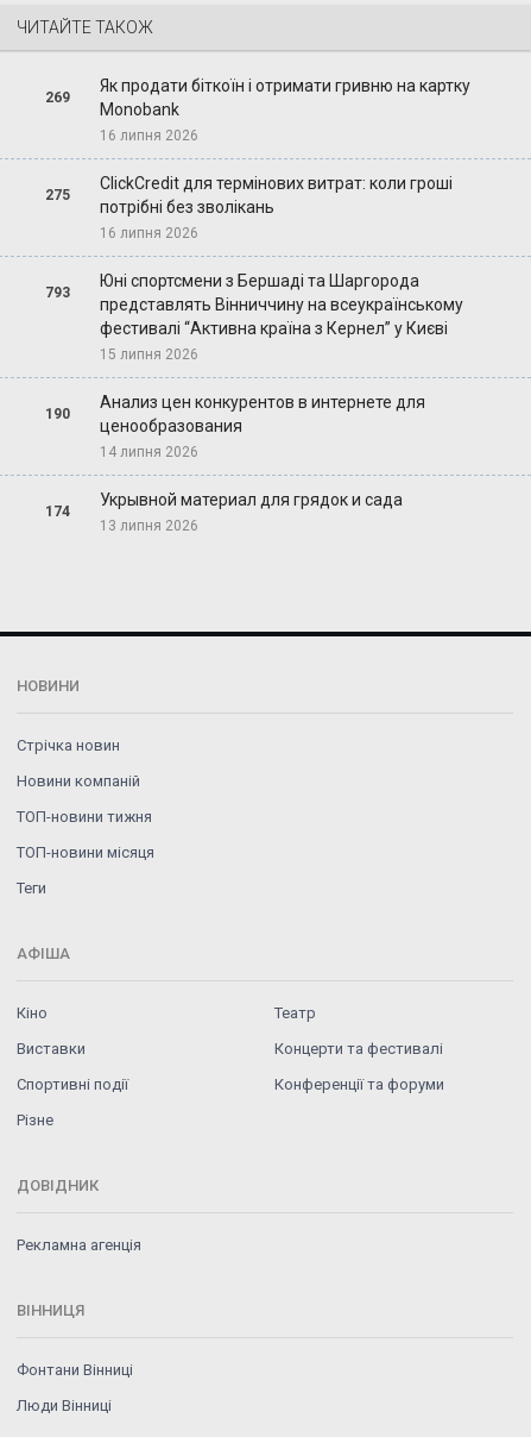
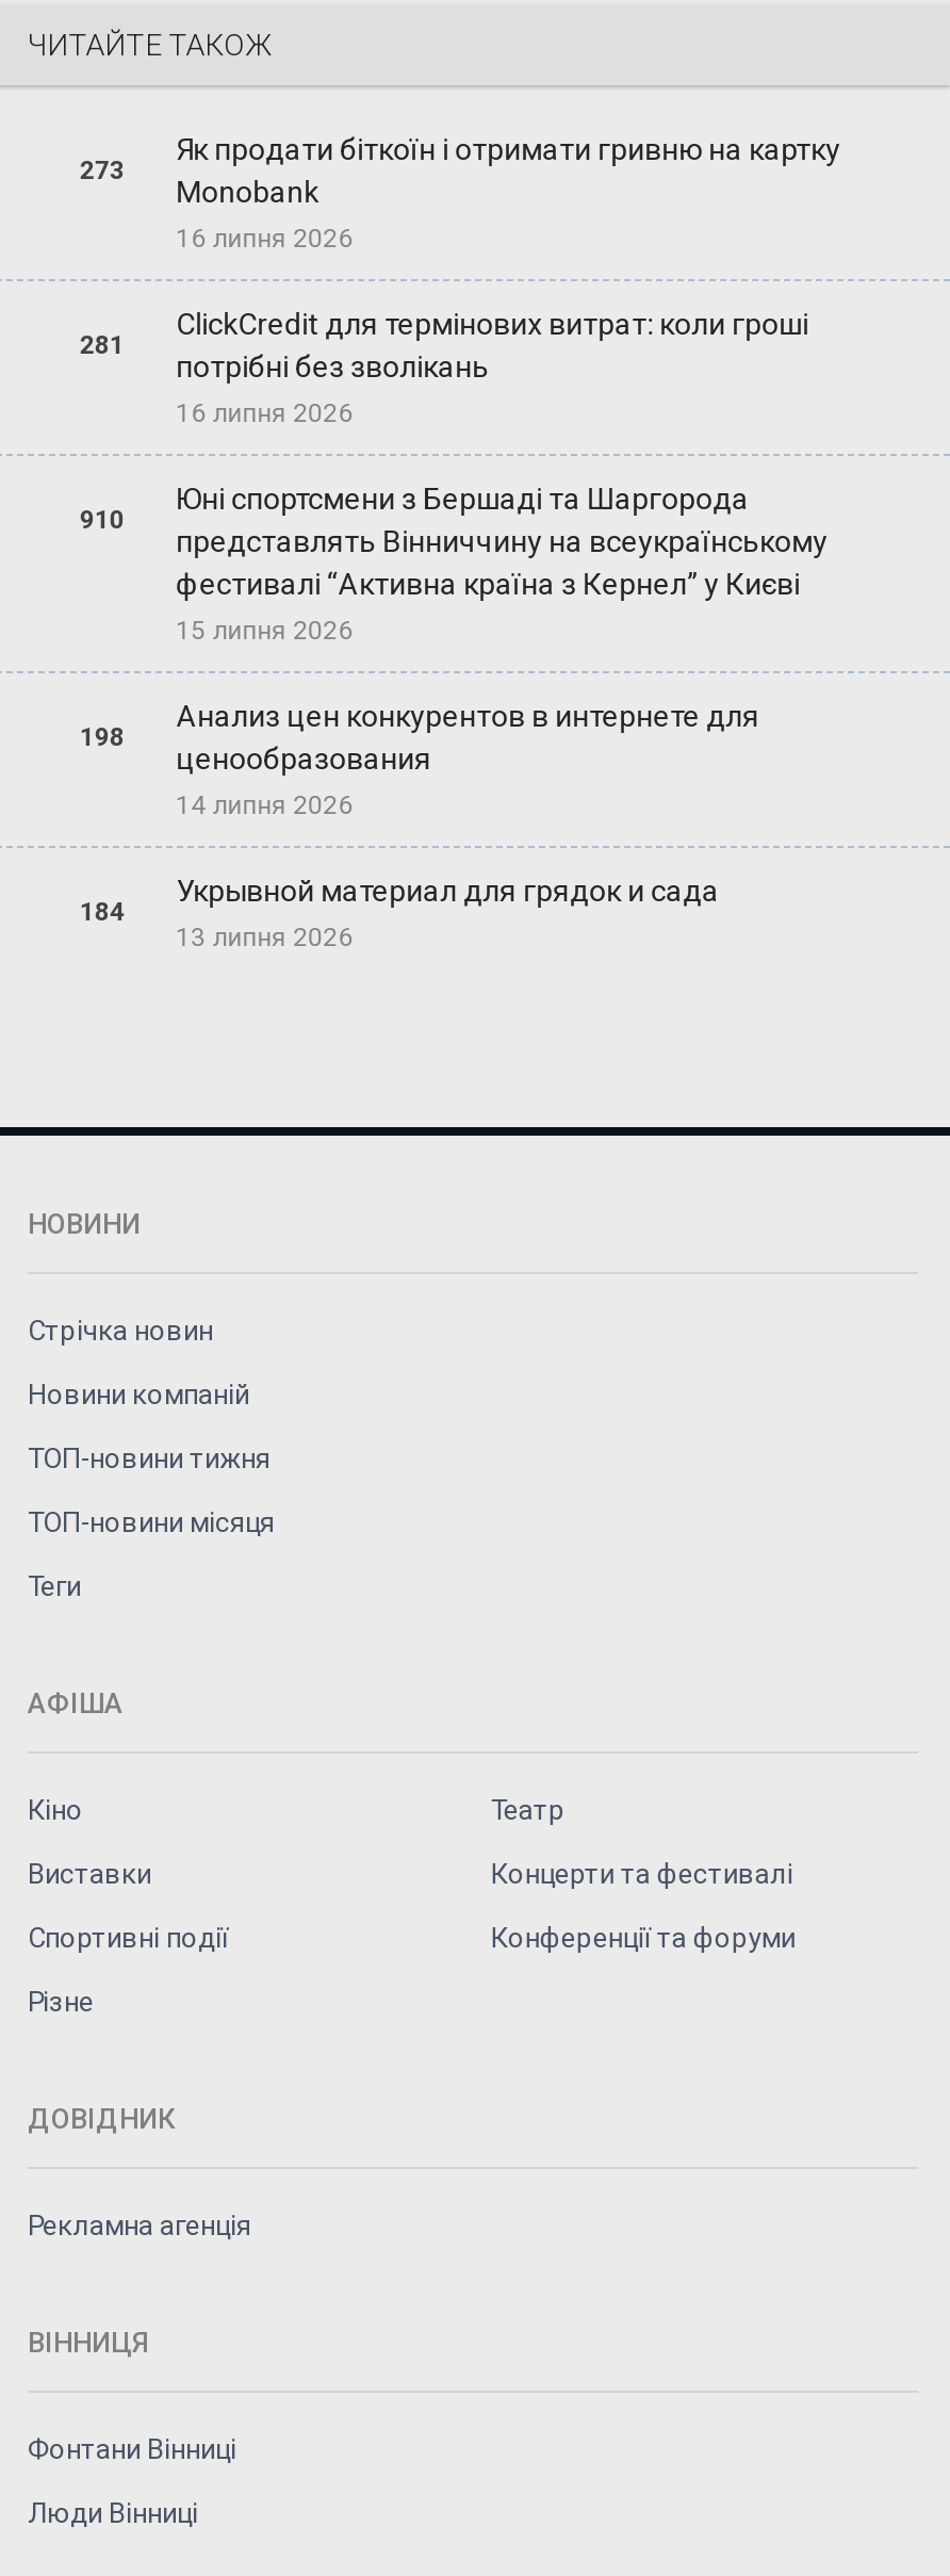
- 269
+ 273

- 275
+ 281

- 793
+ 910

- 190
+ 198

- 174
+ 184
